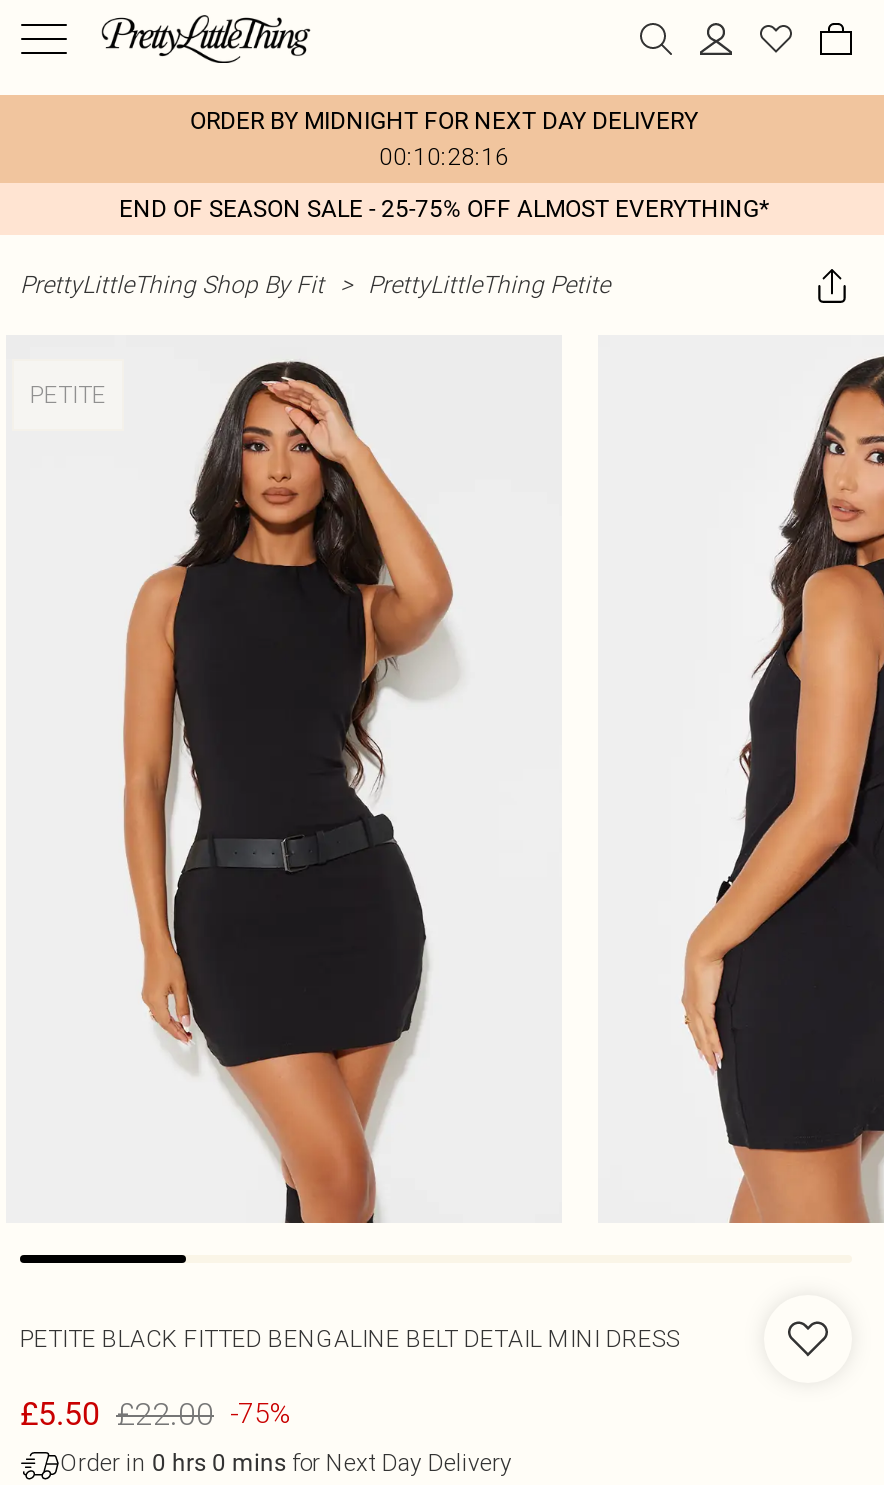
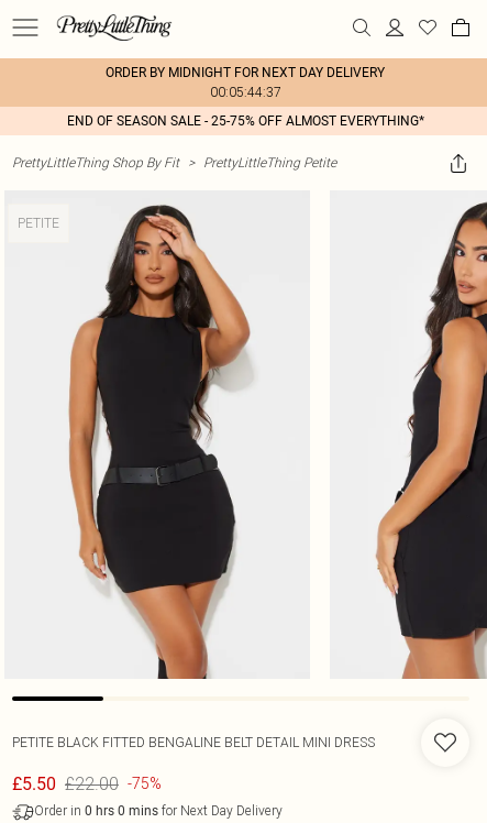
- 00:10:28:16
+ 00:05:44:37
